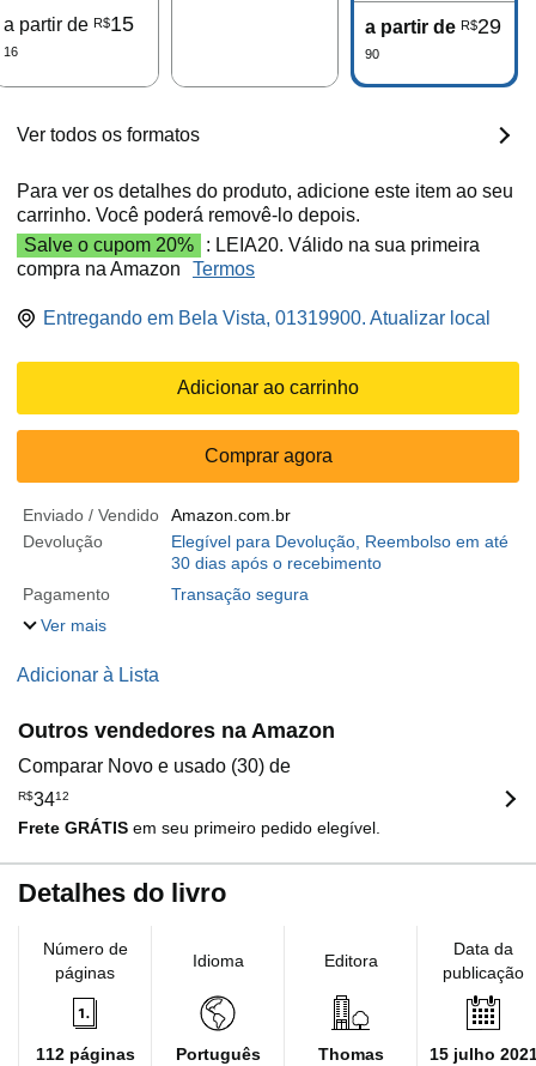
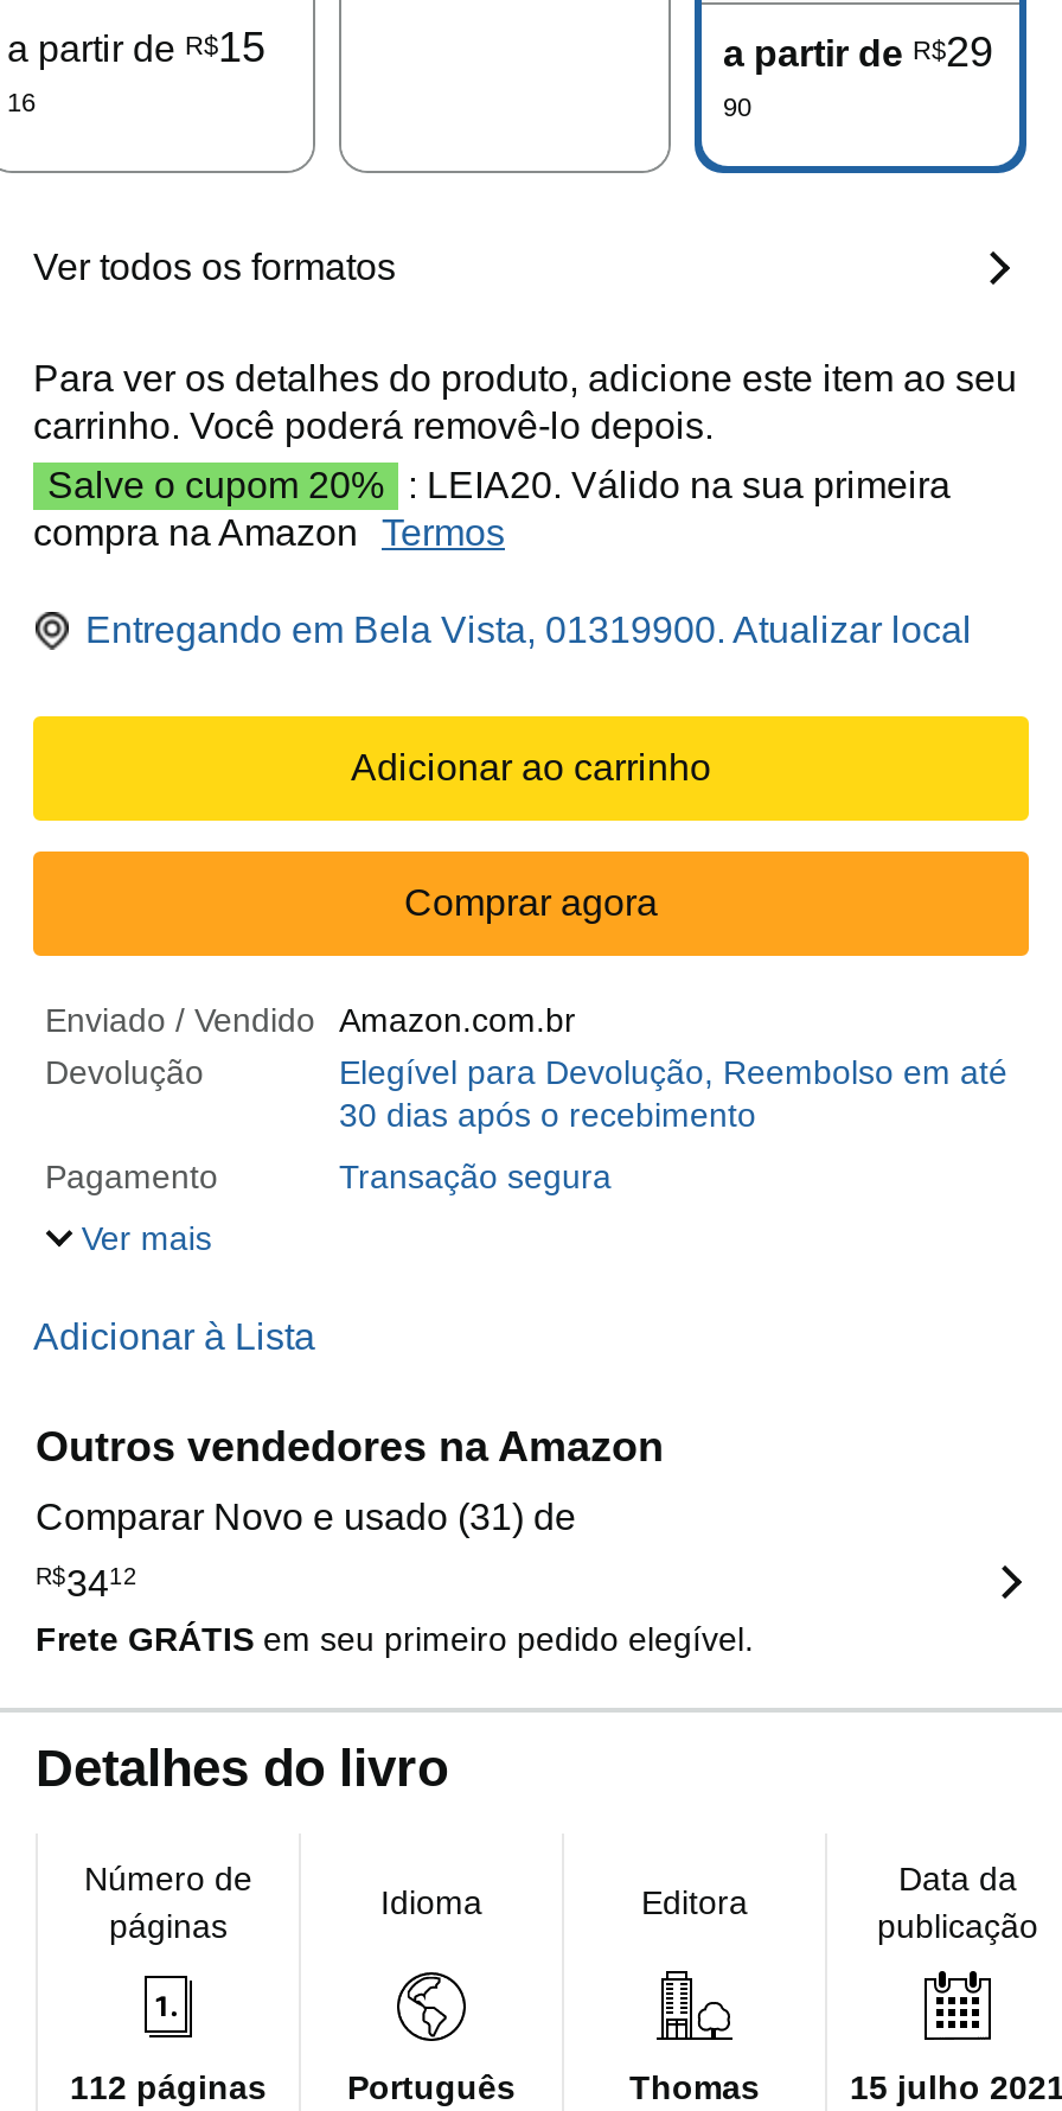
- Comparar Novo e usado (30) de
+ Comparar Novo e usado (31) de
